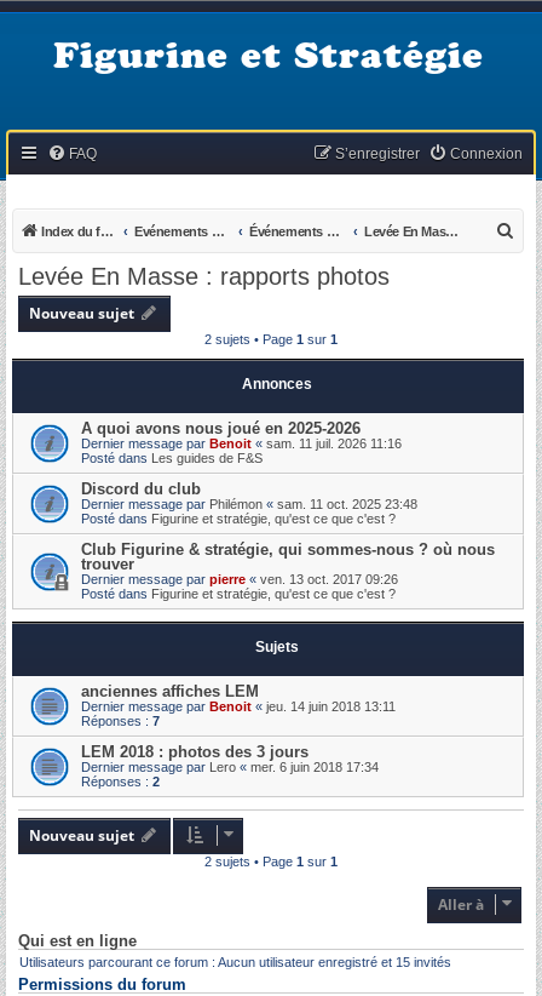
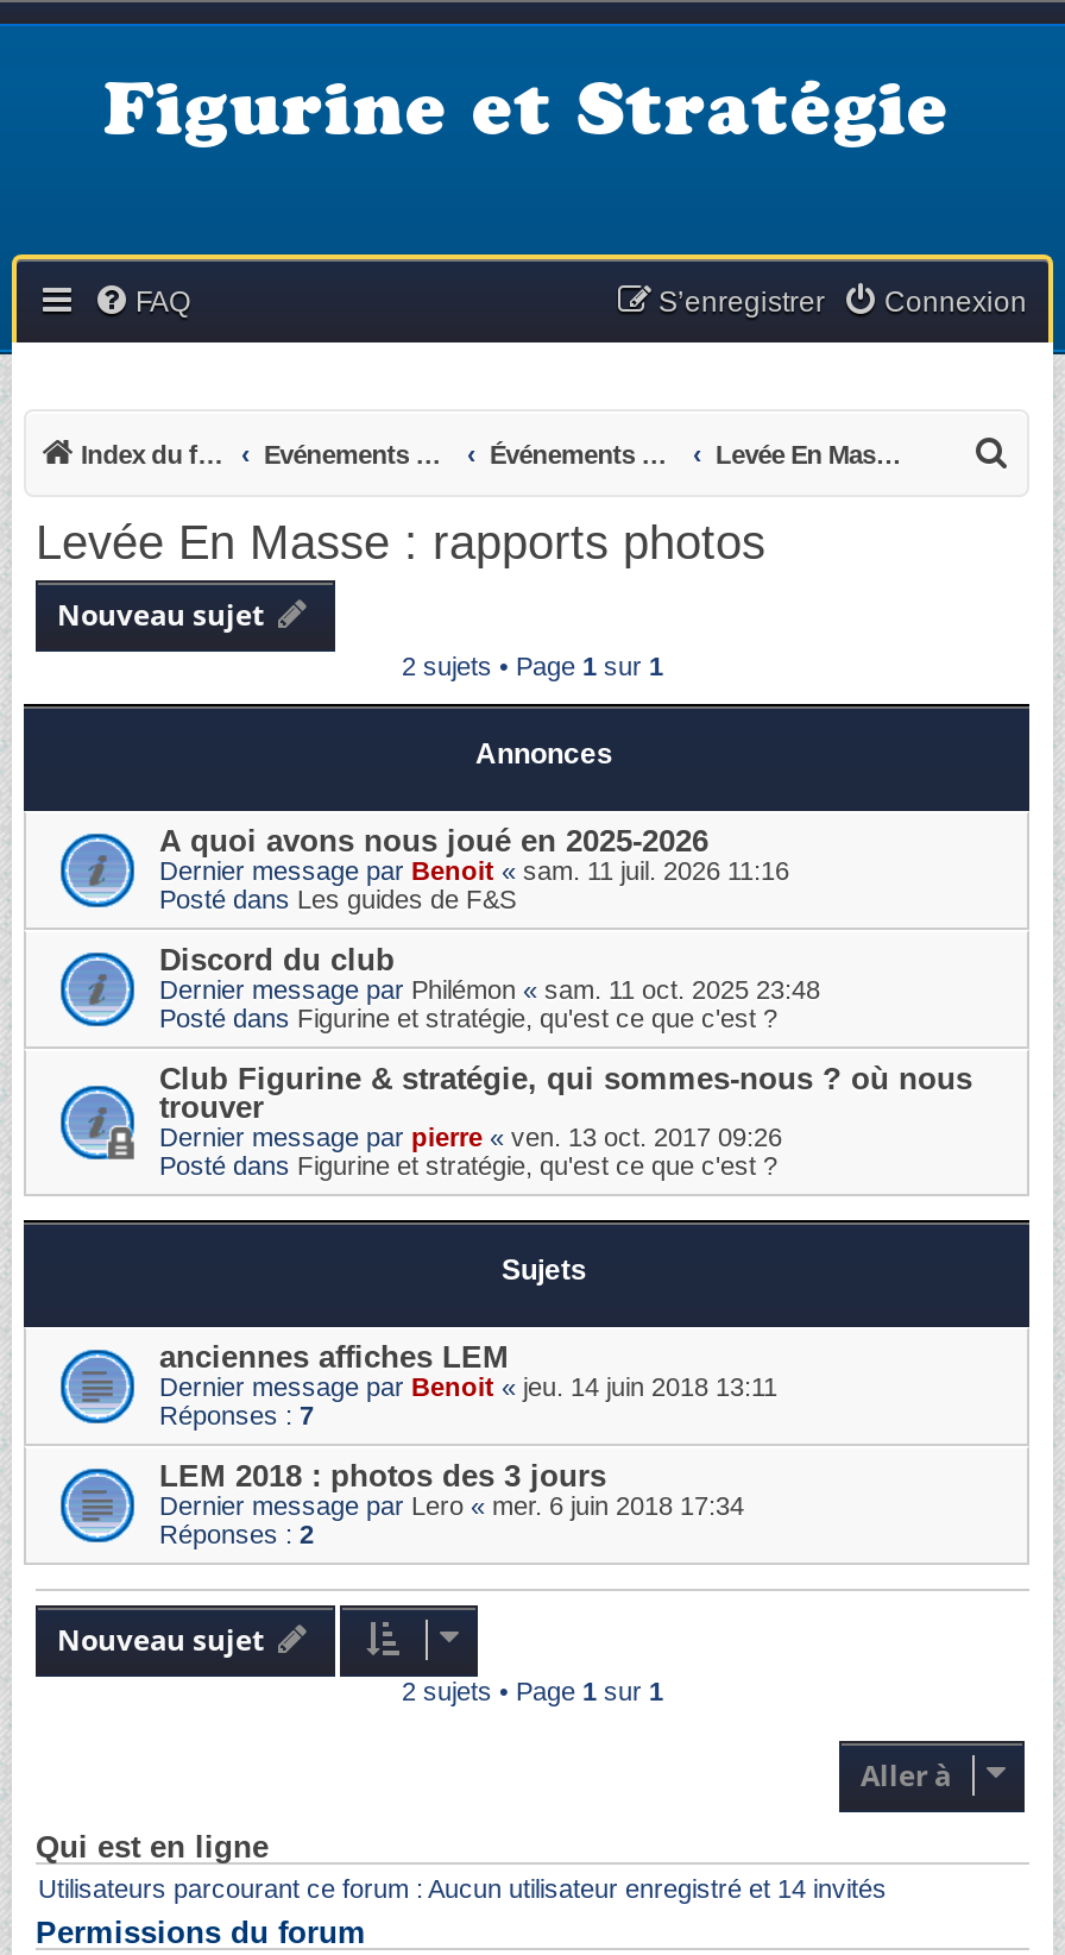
- Utilisateurs parcourant ce forum : Aucun utilisateur enregistré et 15 invités
+ Utilisateurs parcourant ce forum : Aucun utilisateur enregistré et 14 invités
